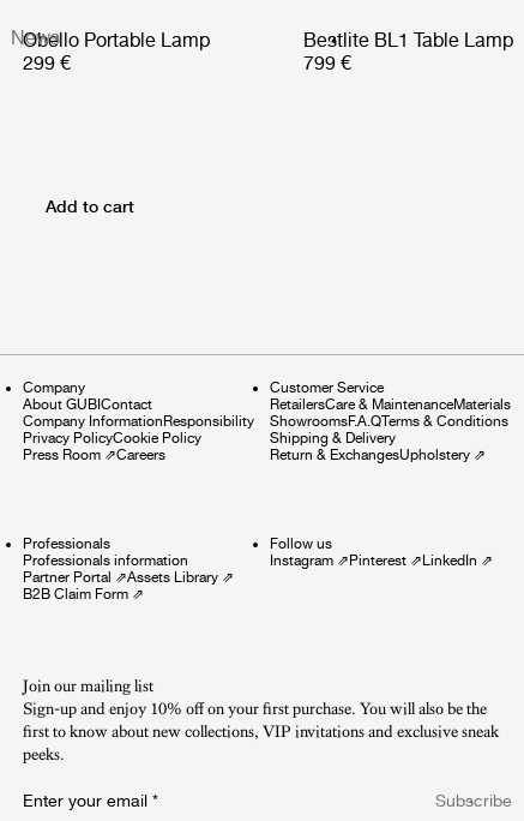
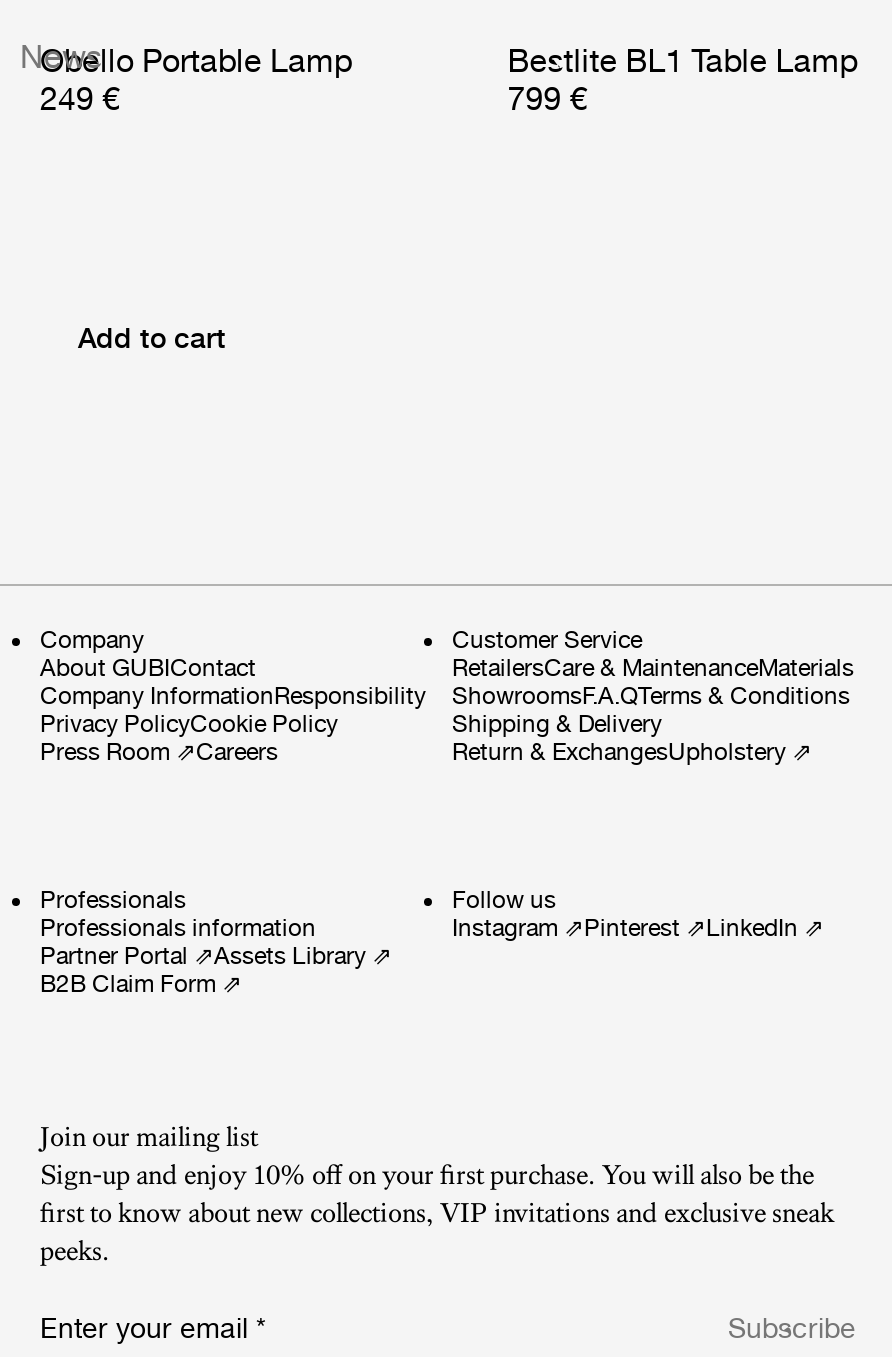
- 299 €
+ 249 €
